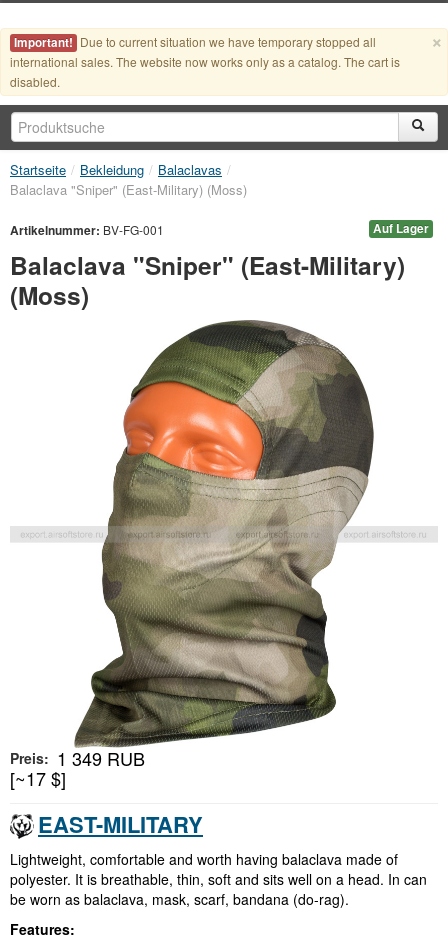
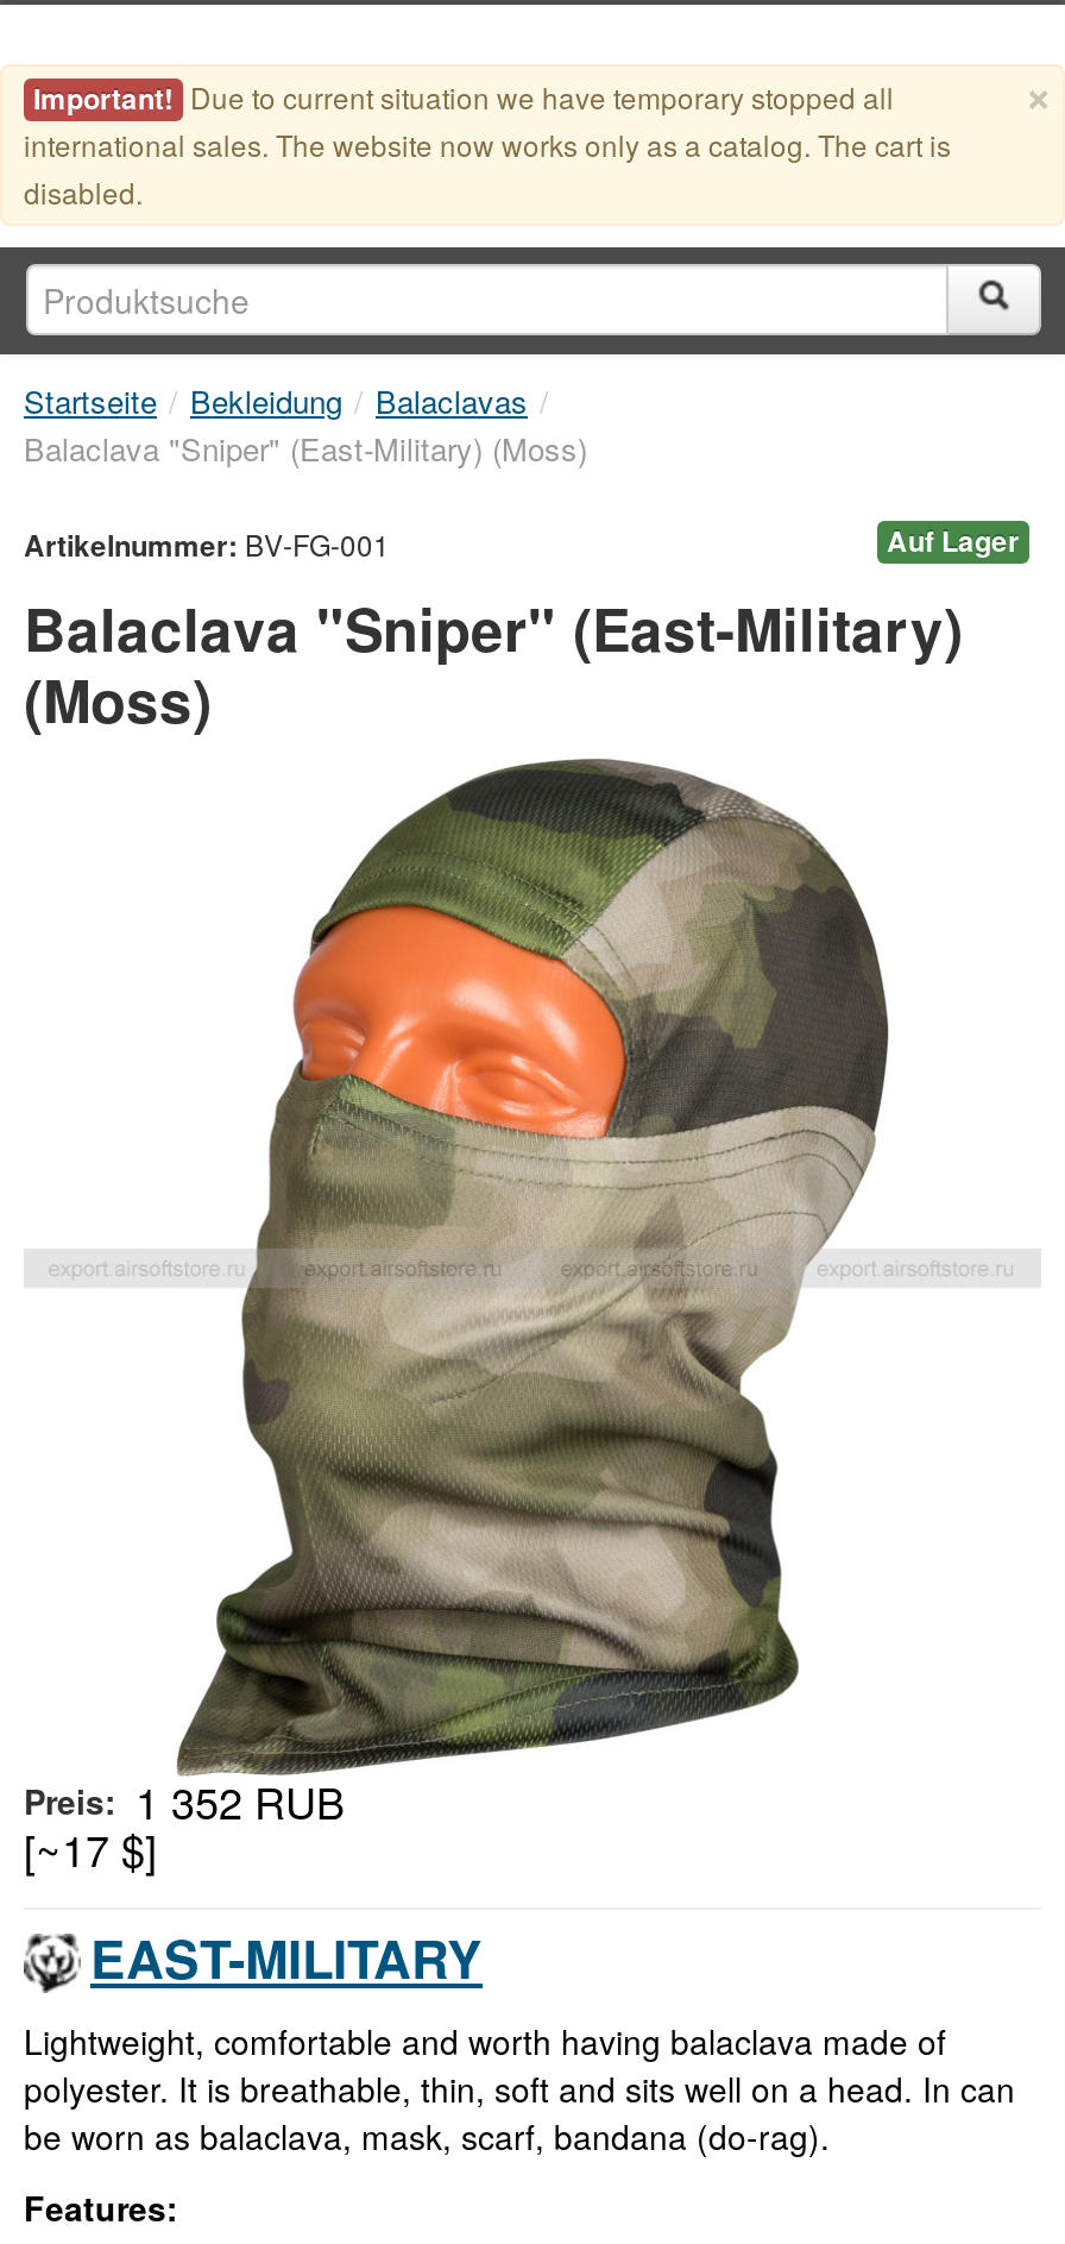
- Preis: 1 349 RUB
+ Preis: 1 352 RUB
